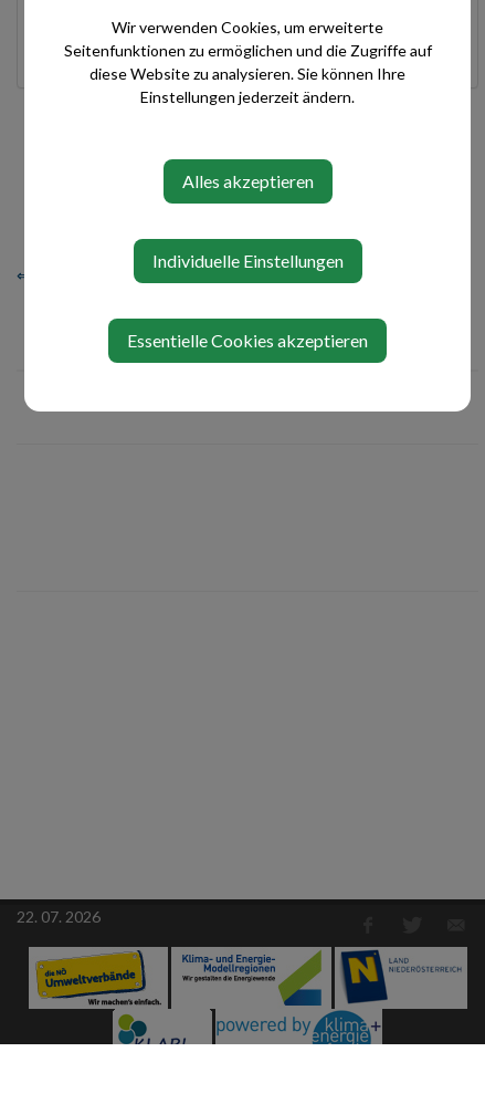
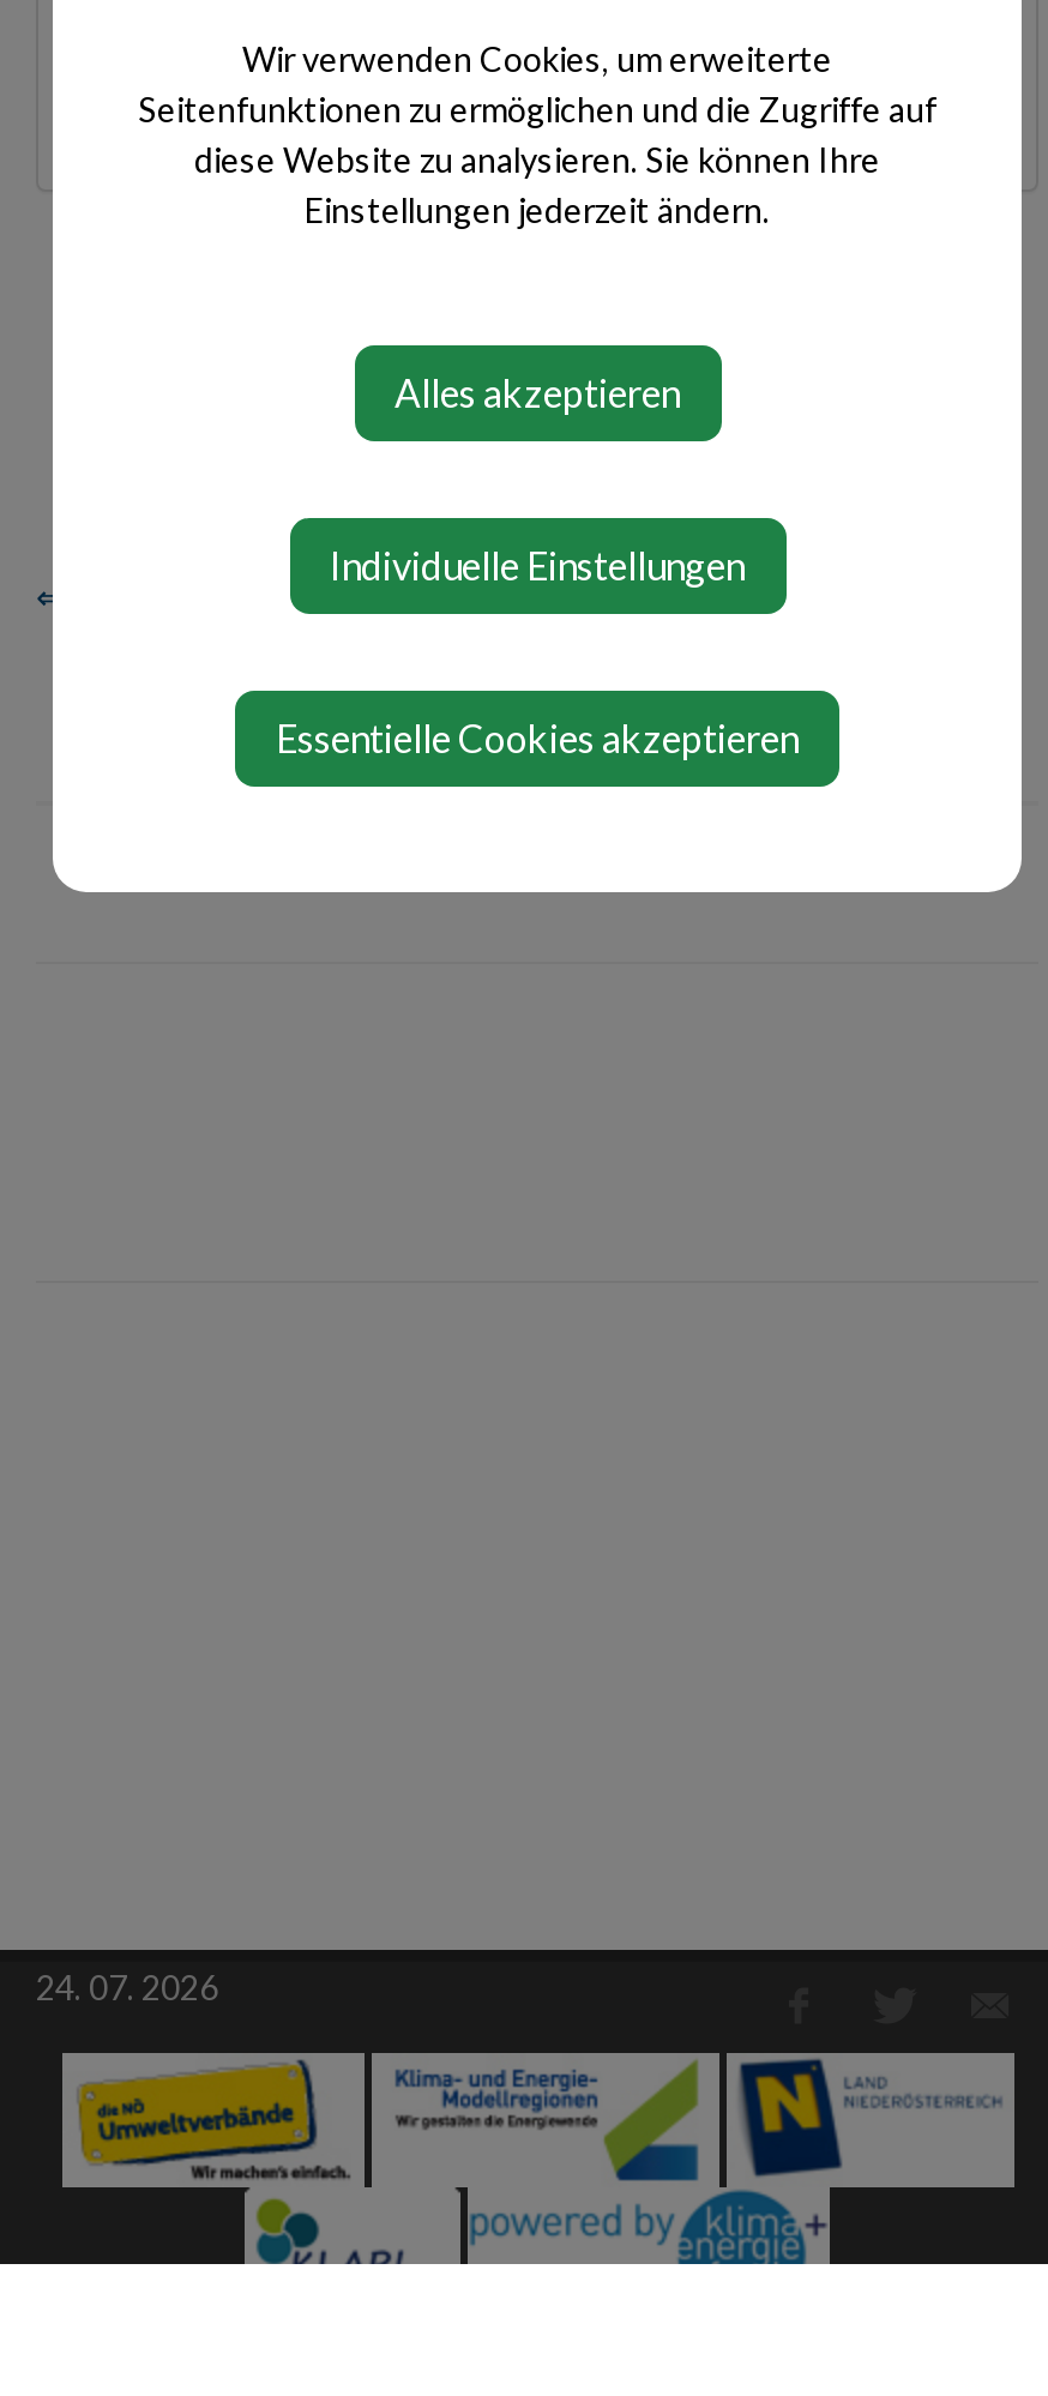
- 22. 07. 2026
+ 24. 07. 2026
